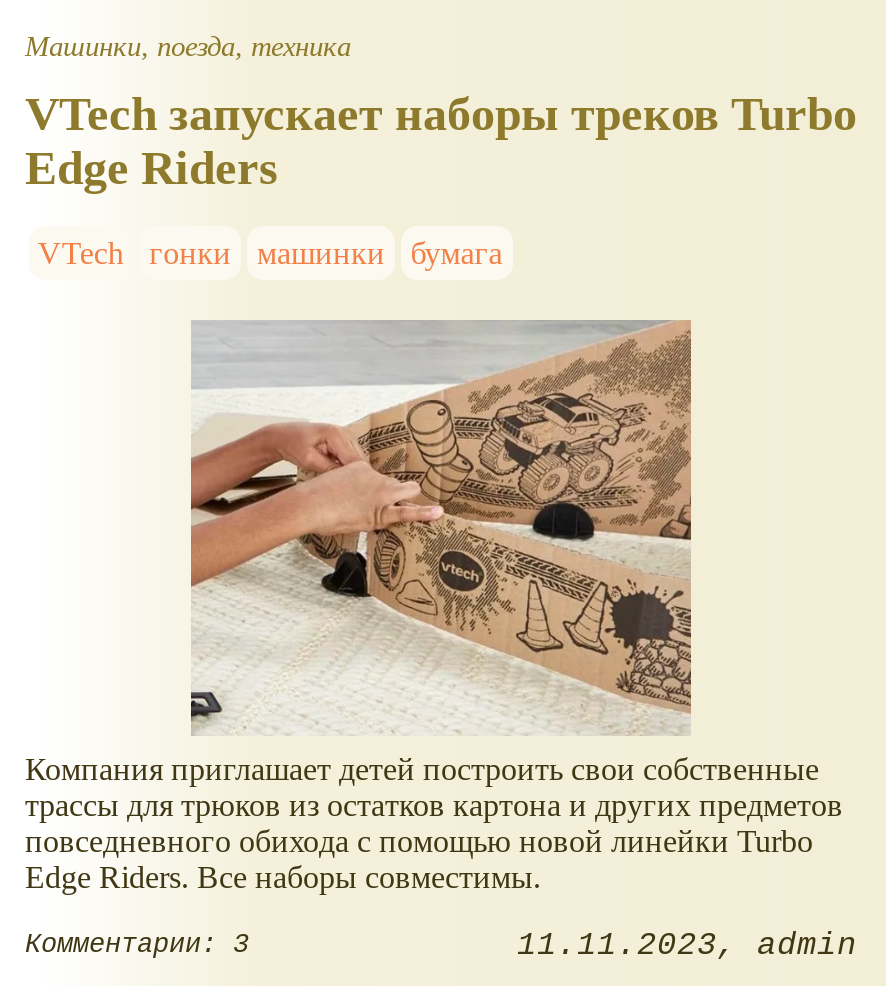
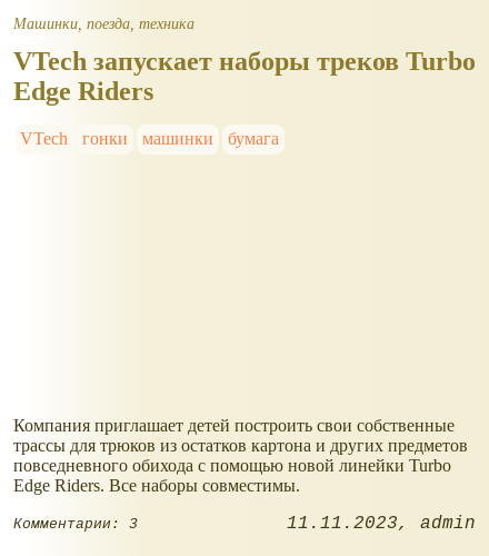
- [image]
